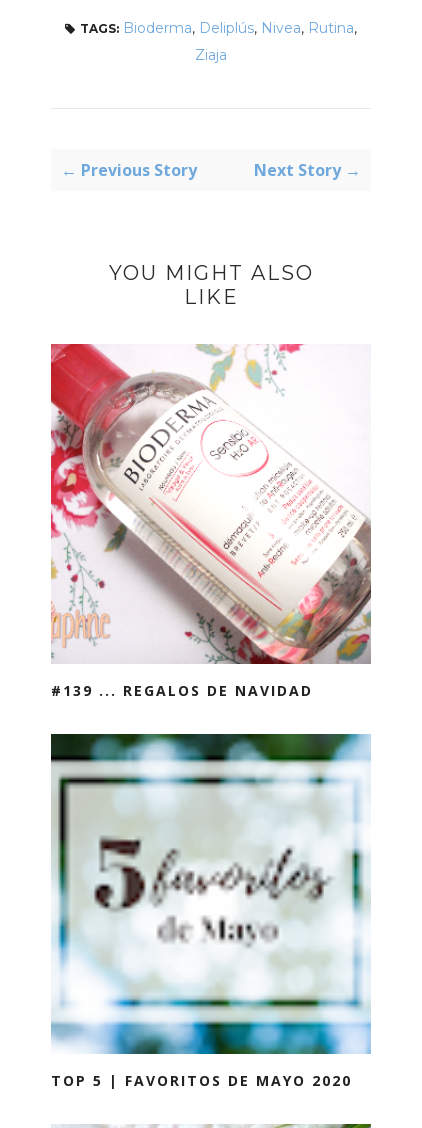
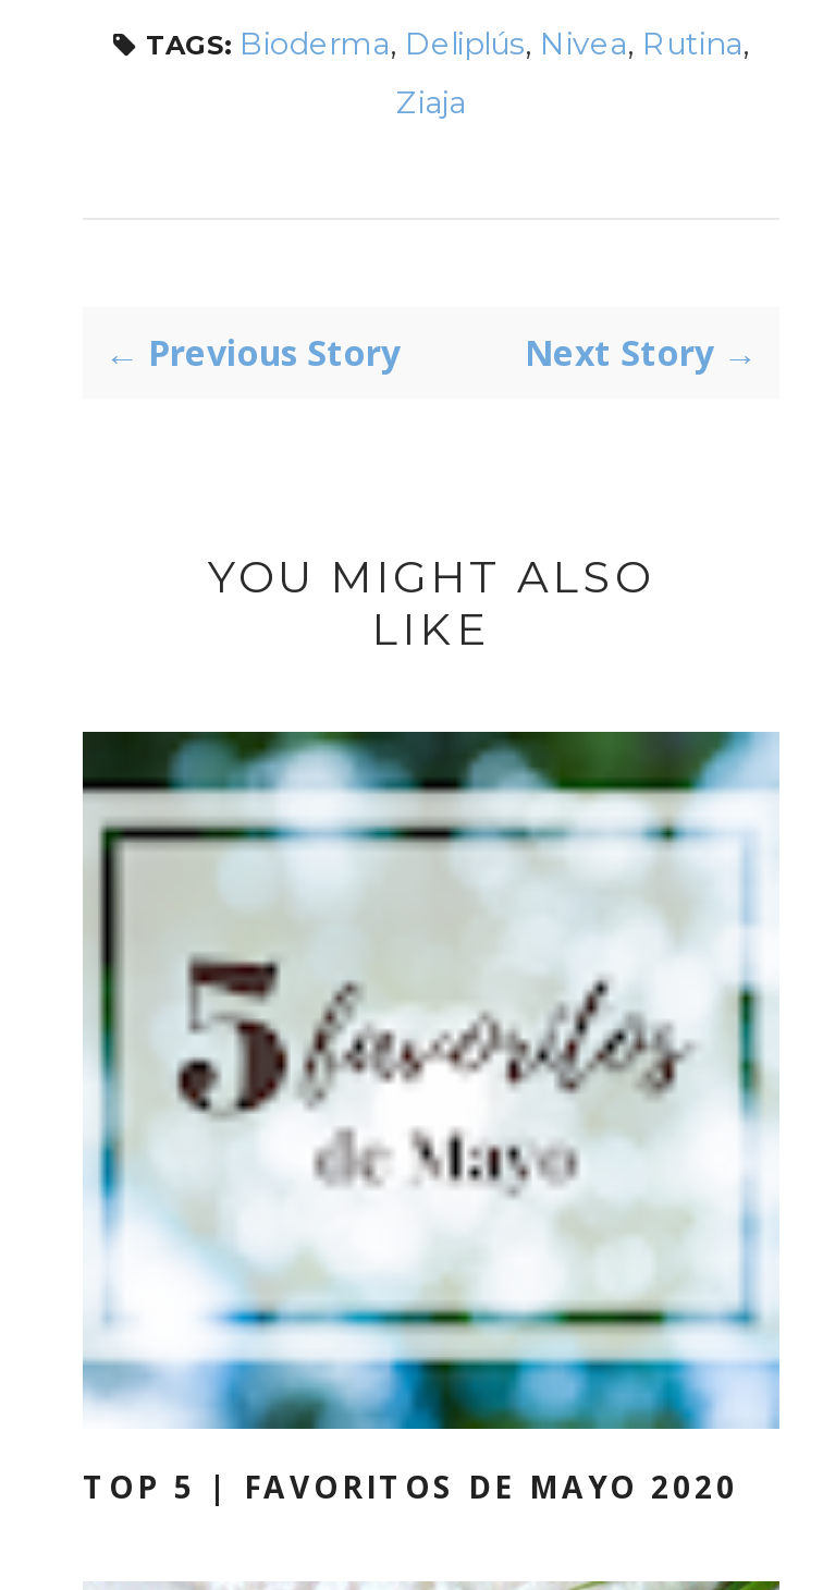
- [image]
- #139 ... REGALOS DE NAVIDAD
